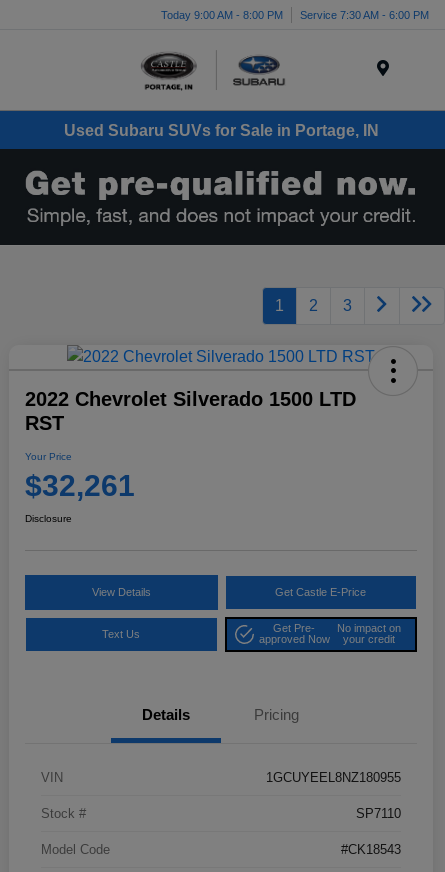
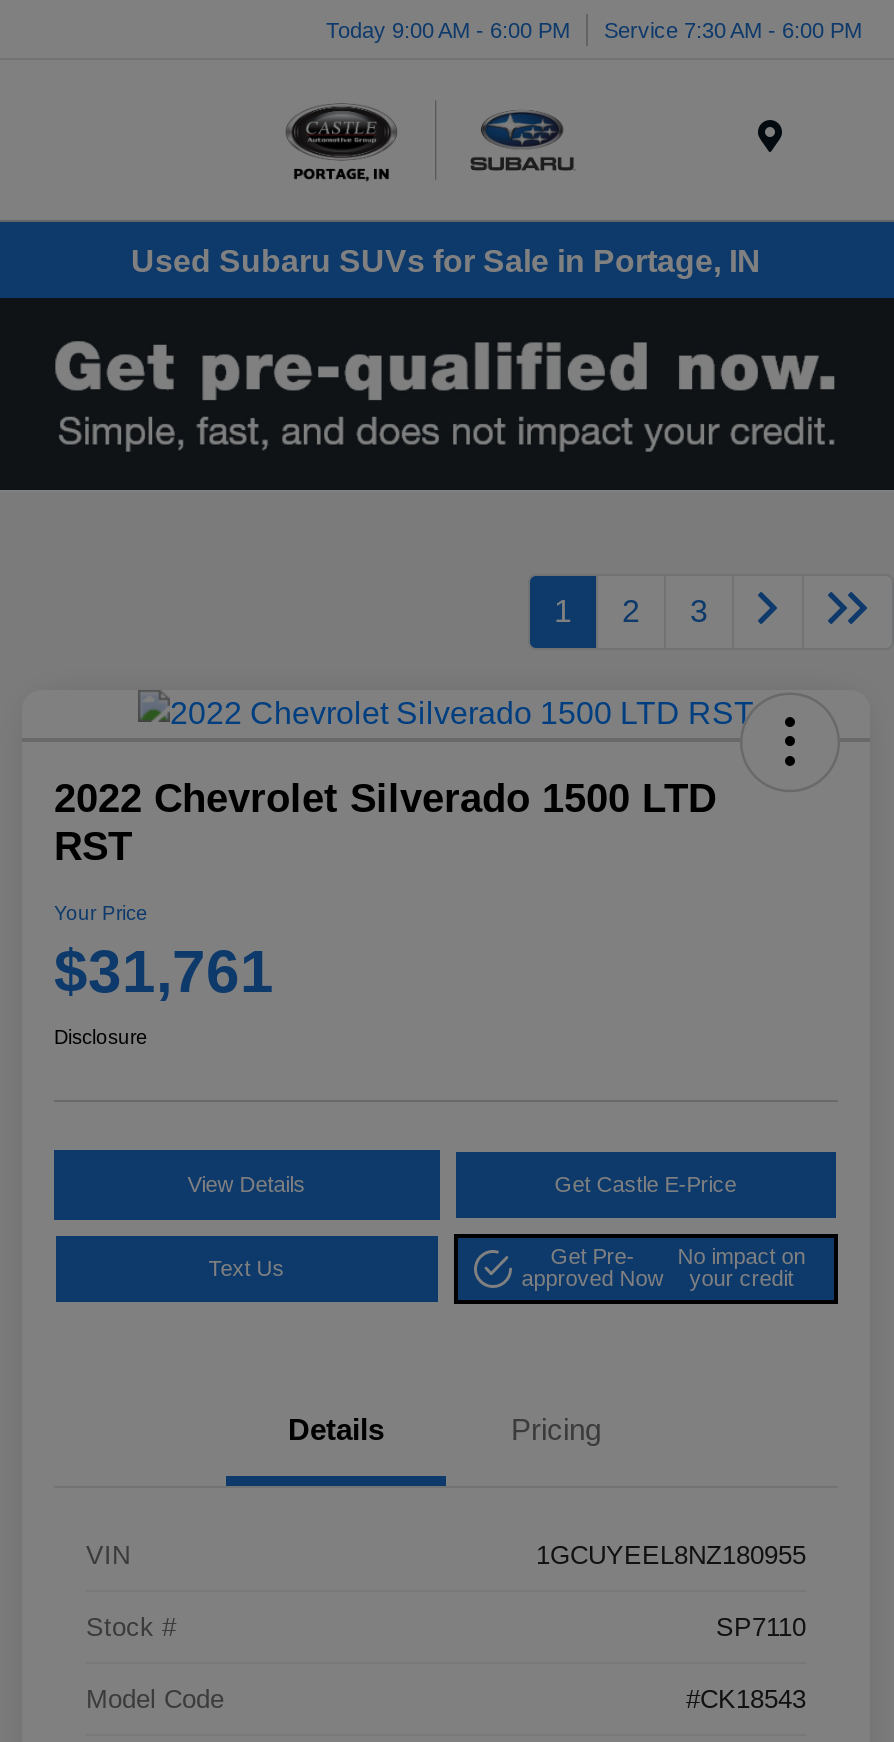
- Today 9:00 AM - 8:00 PM Service 7:30 AM - 6:00 PM
+ Today 9:00 AM - 6:00 PM Service 7:30 AM - 6:00 PM

- $32,261
+ $31,761
